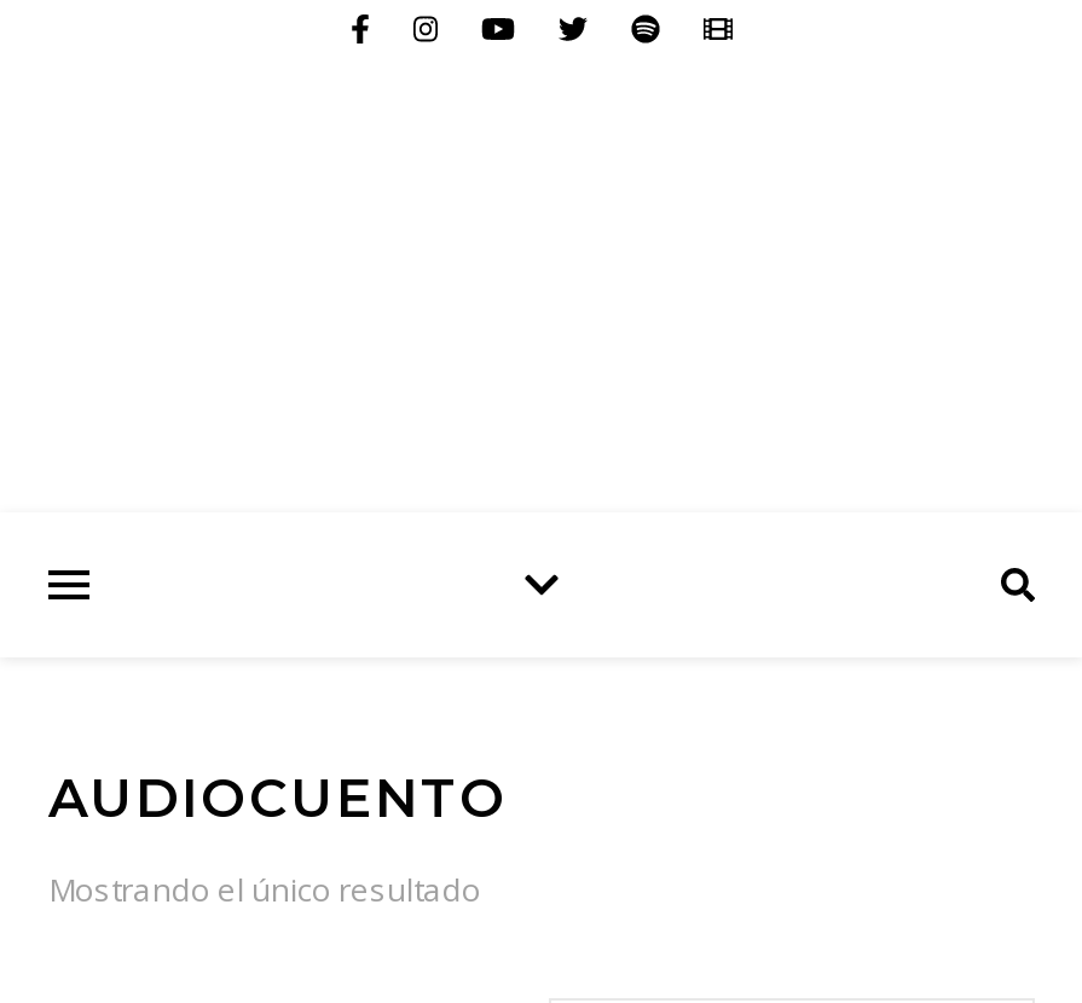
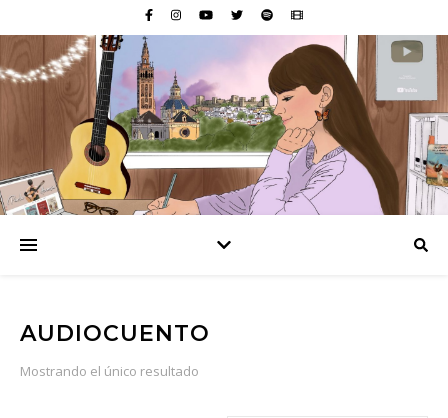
+ [image]
